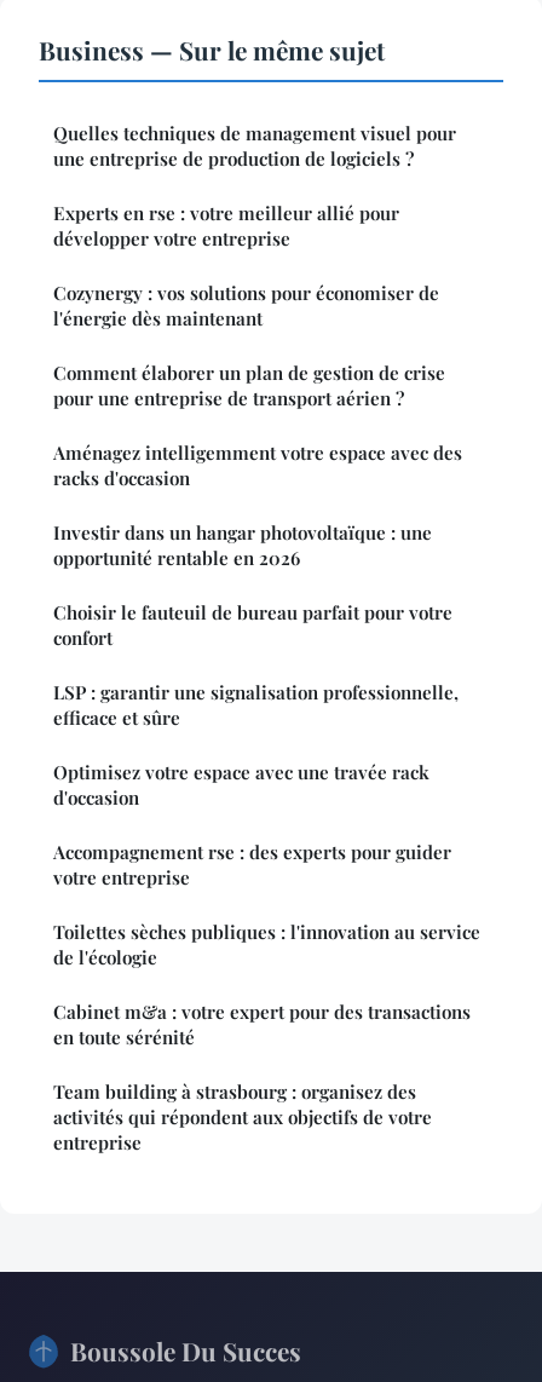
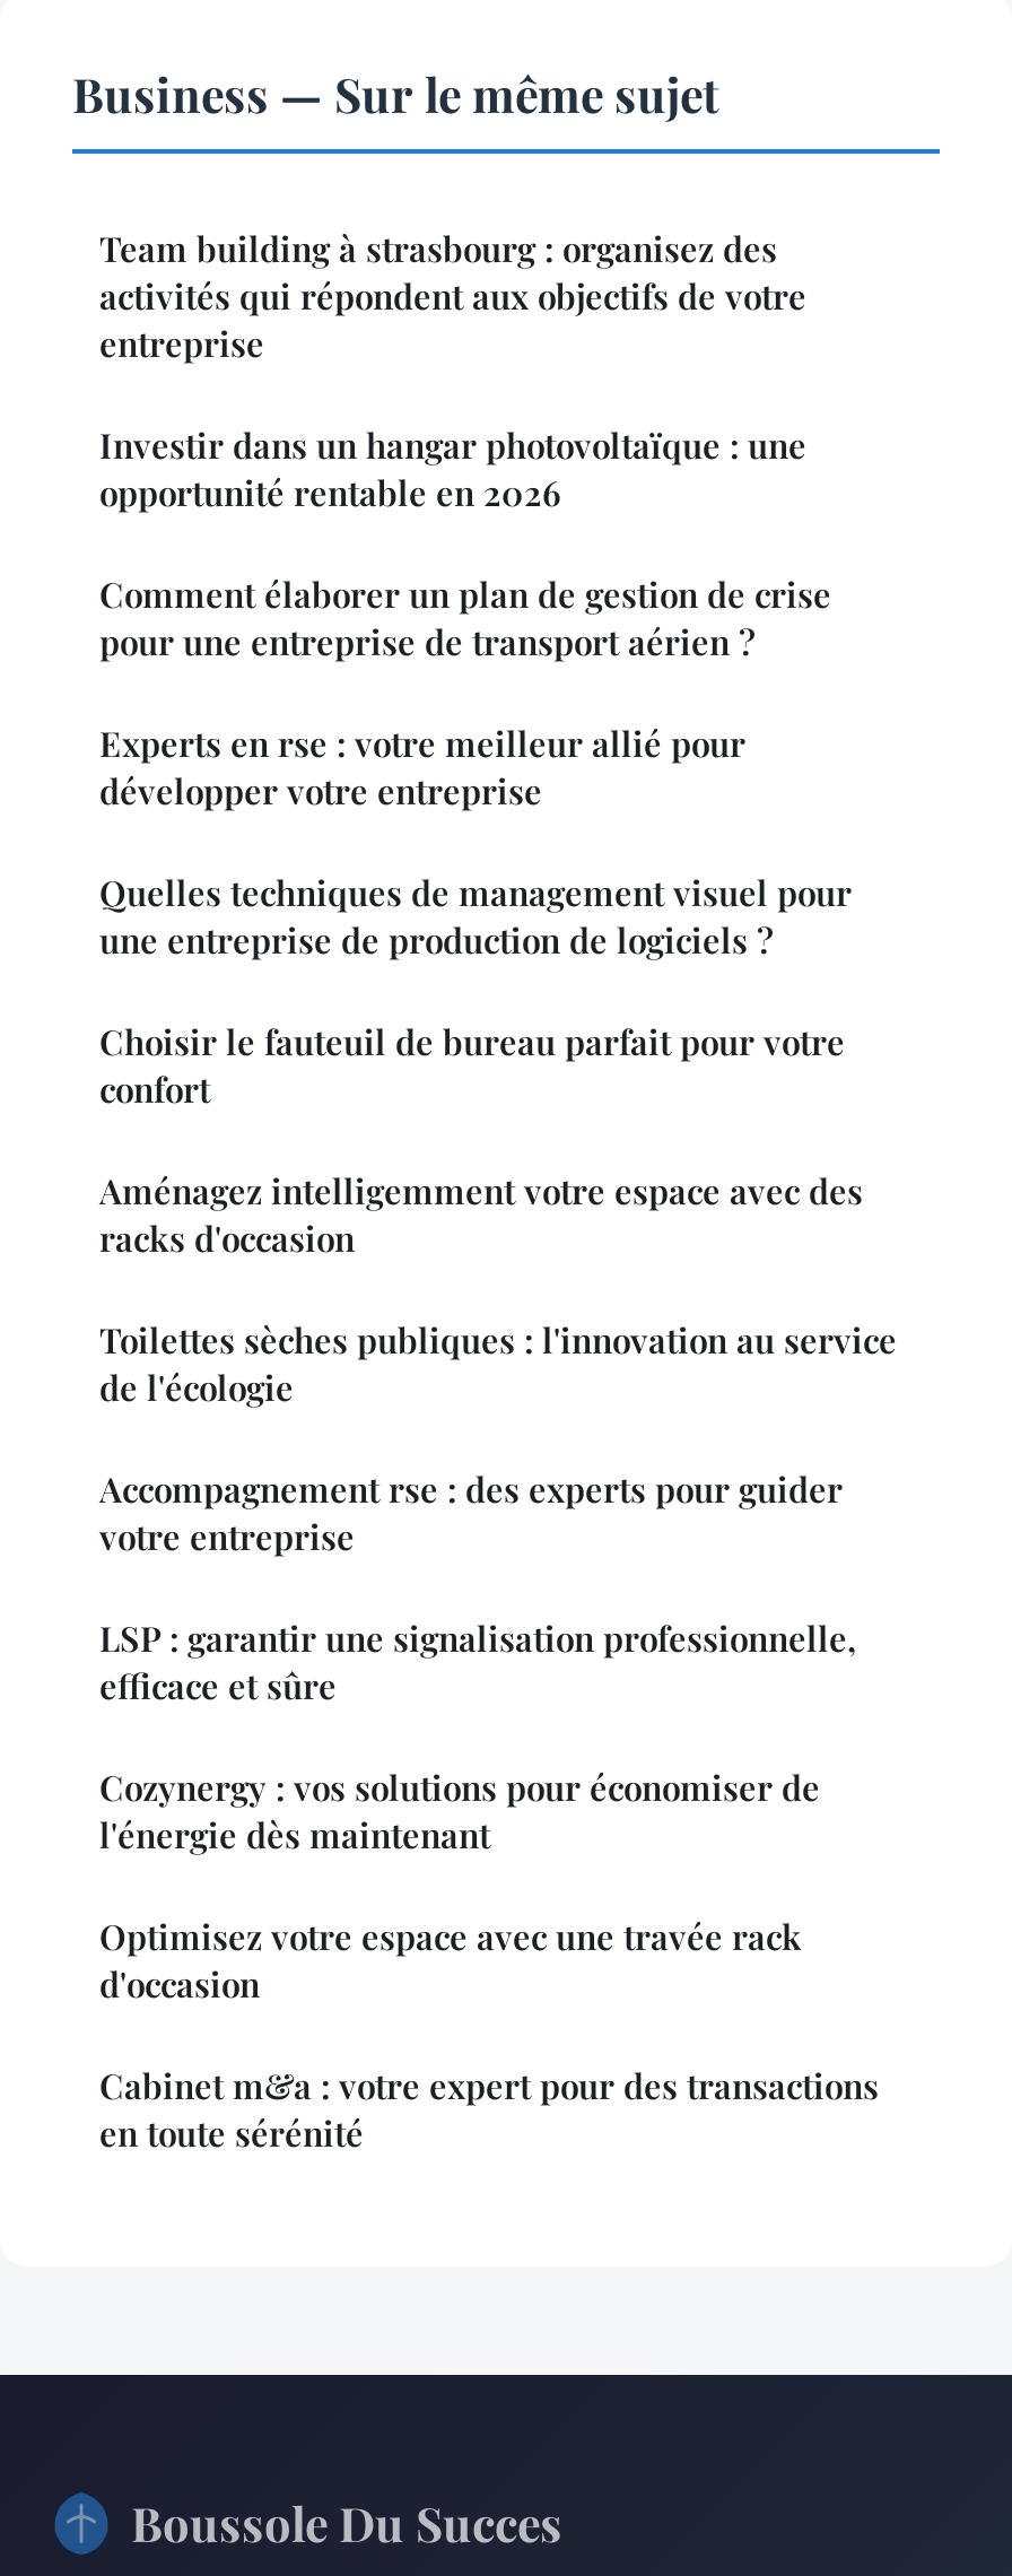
moved down: Quelles techniques de management visuel pour | une entreprise de production de logiciels ? | Experts en rse : votre meilleur allié pour | ... | Cabinet m&a : votre expert pour des transactions | en toute sérénité

moved up: Team building à strasbourg : organisez des | activités qui répondent aux objectifs de votre | entreprise
